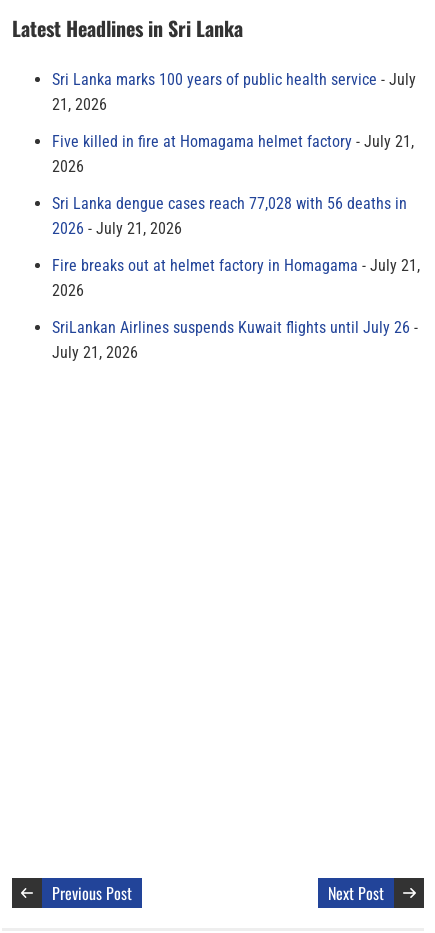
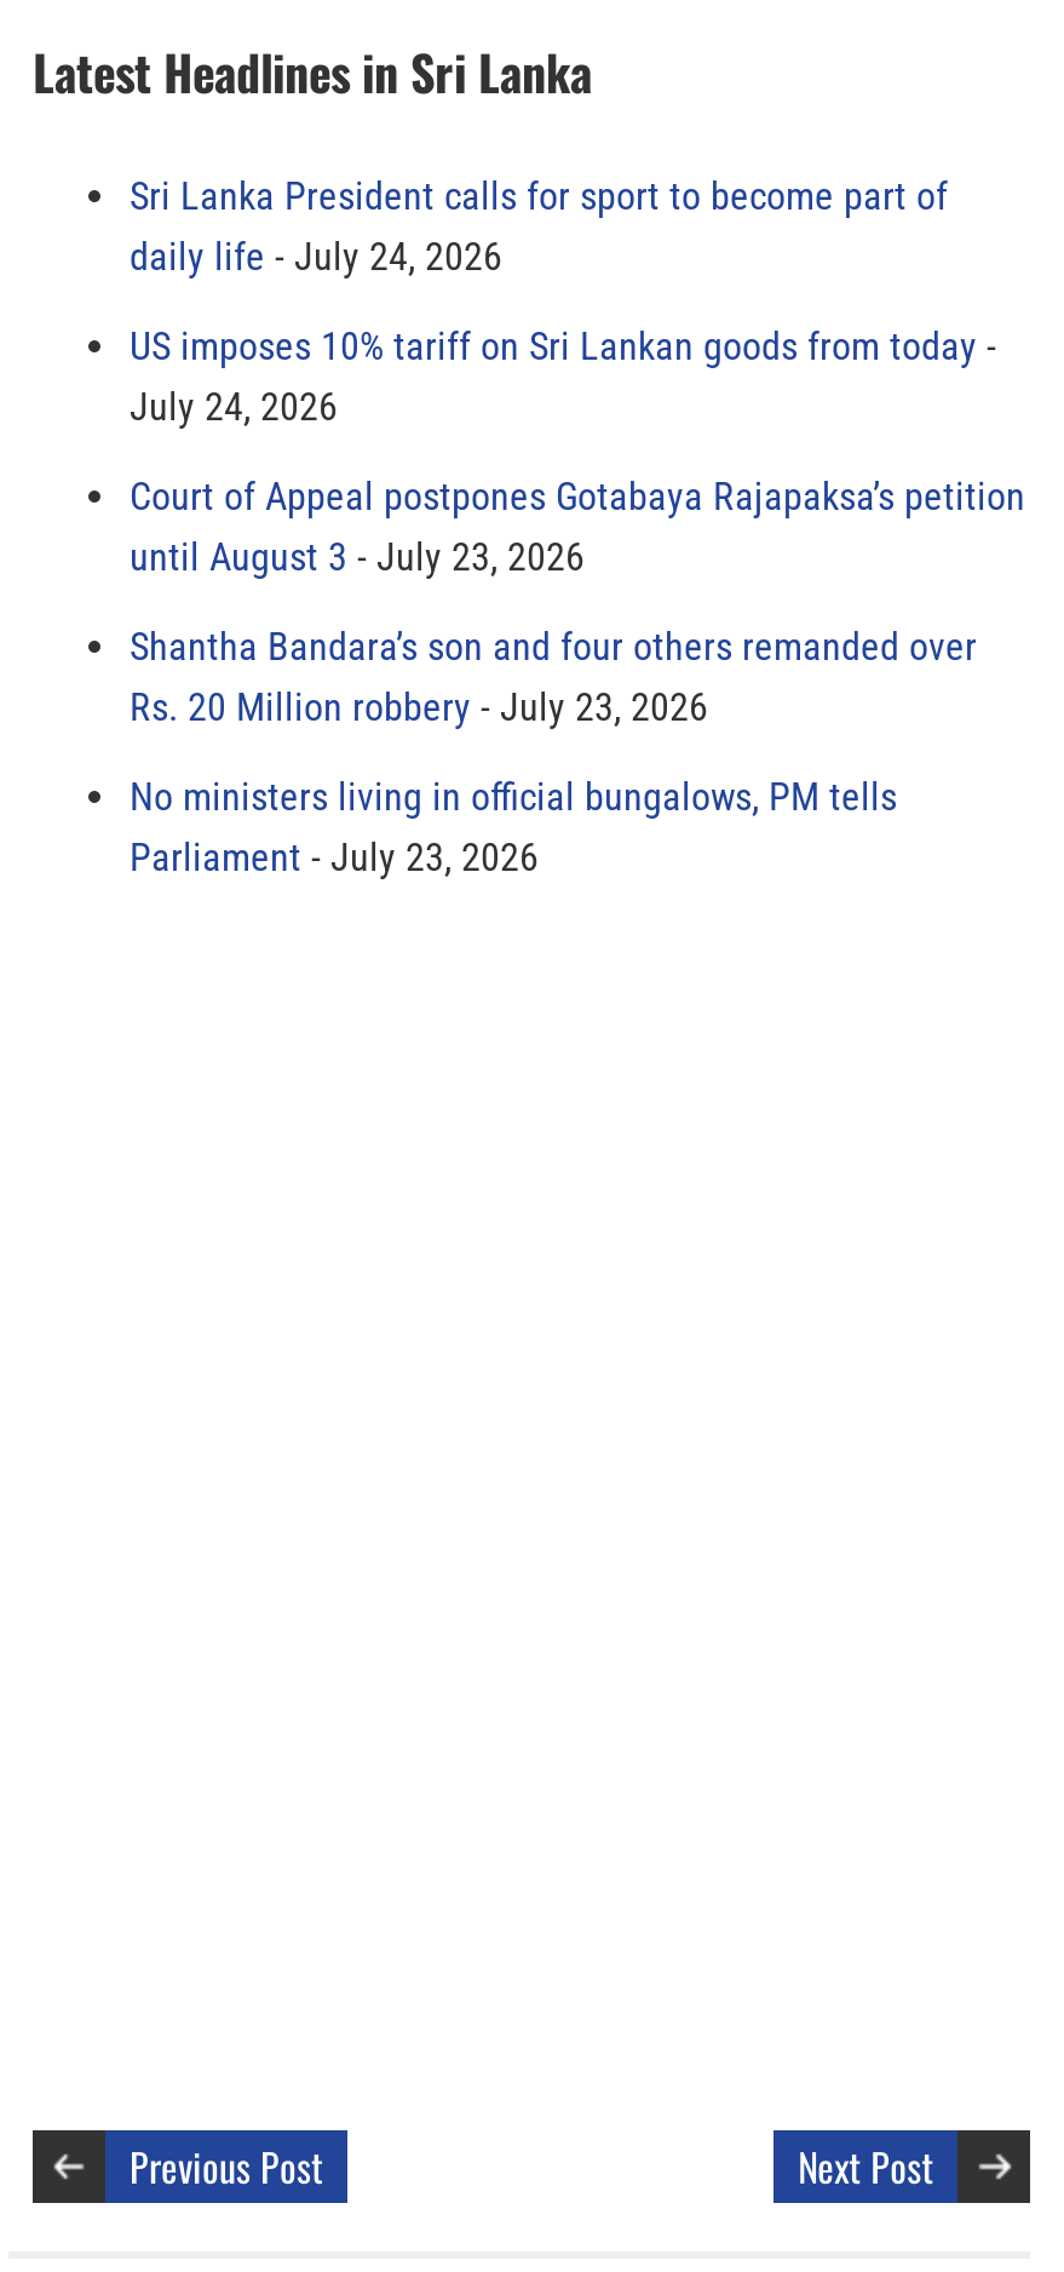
- Sri Lanka marks 100 years of public health service
- July
- 21, 2026
+ Sri Lanka President calls for sport to become part of
+ daily life
+ July 24, 2026

- Five killed in fire at Homagama helmet factory
- July 21,
- 2026
+ US imposes 10% tariff on Sri Lankan goods from today
+ July 24, 2026

- Sri Lanka dengue cases reach 77,028 with 56 deaths in
- 2026
- July 21, 2026
+ Court of Appeal postpones Gotabaya Rajapaksa’s petition
+ until August 3
+ July 23, 2026

- Fire breaks out at helmet factory in Homagama
- July 21,
- 2026
+ Shantha Bandara’s son and four others remanded over
+ Rs. 20 Million robbery
+ July 23, 2026

- SriLankan Airlines suspends Kuwait flights until July 26
- July 21, 2026
+ No ministers living in official bungalows, PM tells
+ Parliament
+ July 23, 2026
